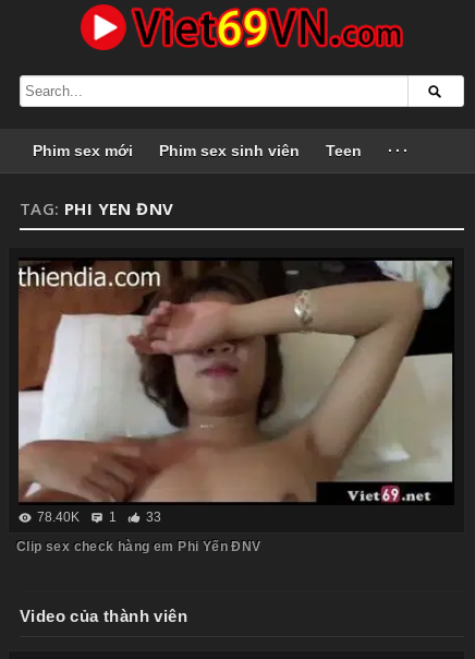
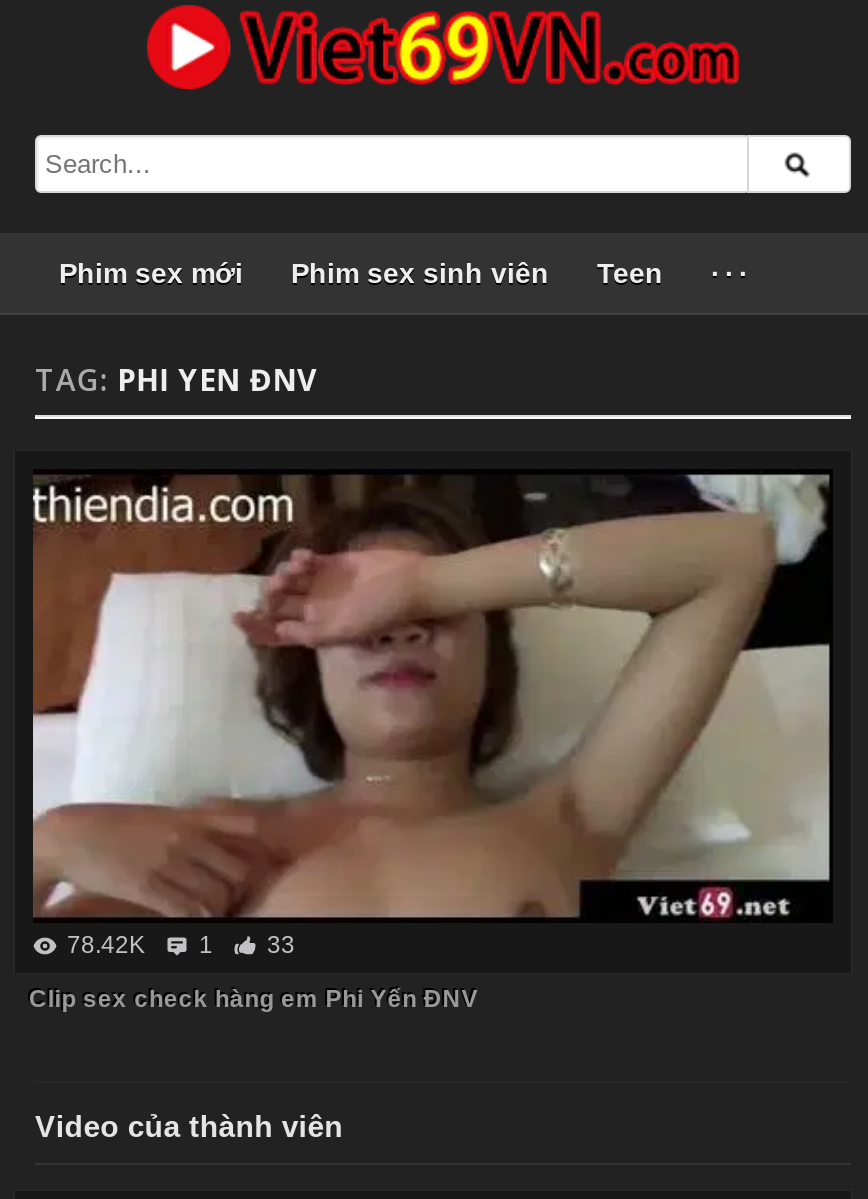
- 78.40K 1 33
+ 78.42K 1 33
